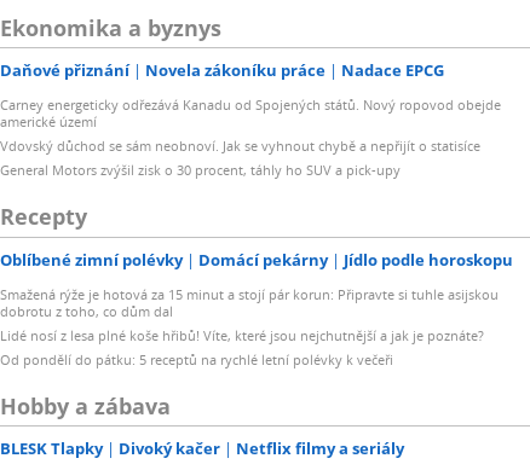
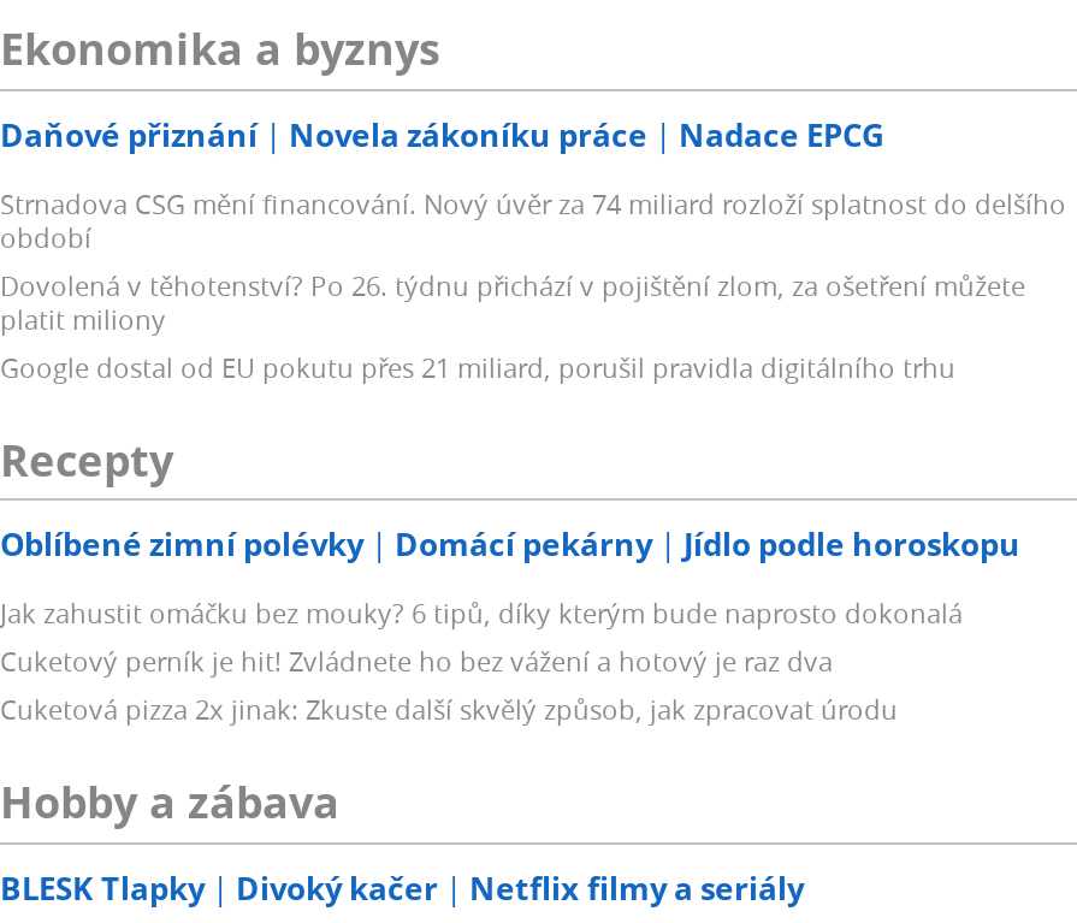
- Carney energeticky odřezává Kanadu od Spojených států. Nový ropovod obejde
- americké území
- Vdovský důchod se sám neobnoví. Jak se vyhnout chybě a nepřijít o statisíce
- General Motors zvýšil zisk o 30 procent, táhly ho SUV a pick-upy
+ Strnadova CSG mění financování. Nový úvěr za 74 miliard rozloží splatnost do delšího
+ období
+ Dovolená v těhotenství? Po 26. týdnu přichází v pojištění zlom, za ošetření můžete
+ platit miliony
+ Google dostal od EU pokutu přes 21 miliard, porušil pravidla digitálního trhu

- Smažená rýže je hotová za 15 minut a stojí pár korun: Připravte si tuhle asijskou
- dobrotu z toho, co dům dal
- Lidé nosí z lesa plné koše hřibů! Víte, které jsou nejchutnější a jak je poznáte?
- Od pondělí do pátku: 5 receptů na rychlé letní polévky k večeři
+ Jak zahustit omáčku bez mouky? 6 tipů, díky kterým bude naprosto dokonalá
+ Cuketový perník je hit! Zvládnete ho bez vážení a hotový je raz dva
+ Cuketová pizza 2x jinak: Zkuste další skvělý způsob, jak zpracovat úrodu
